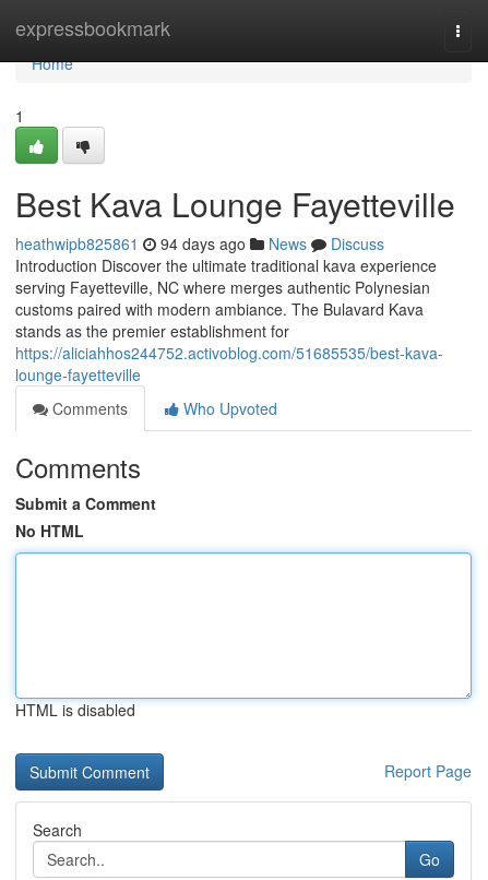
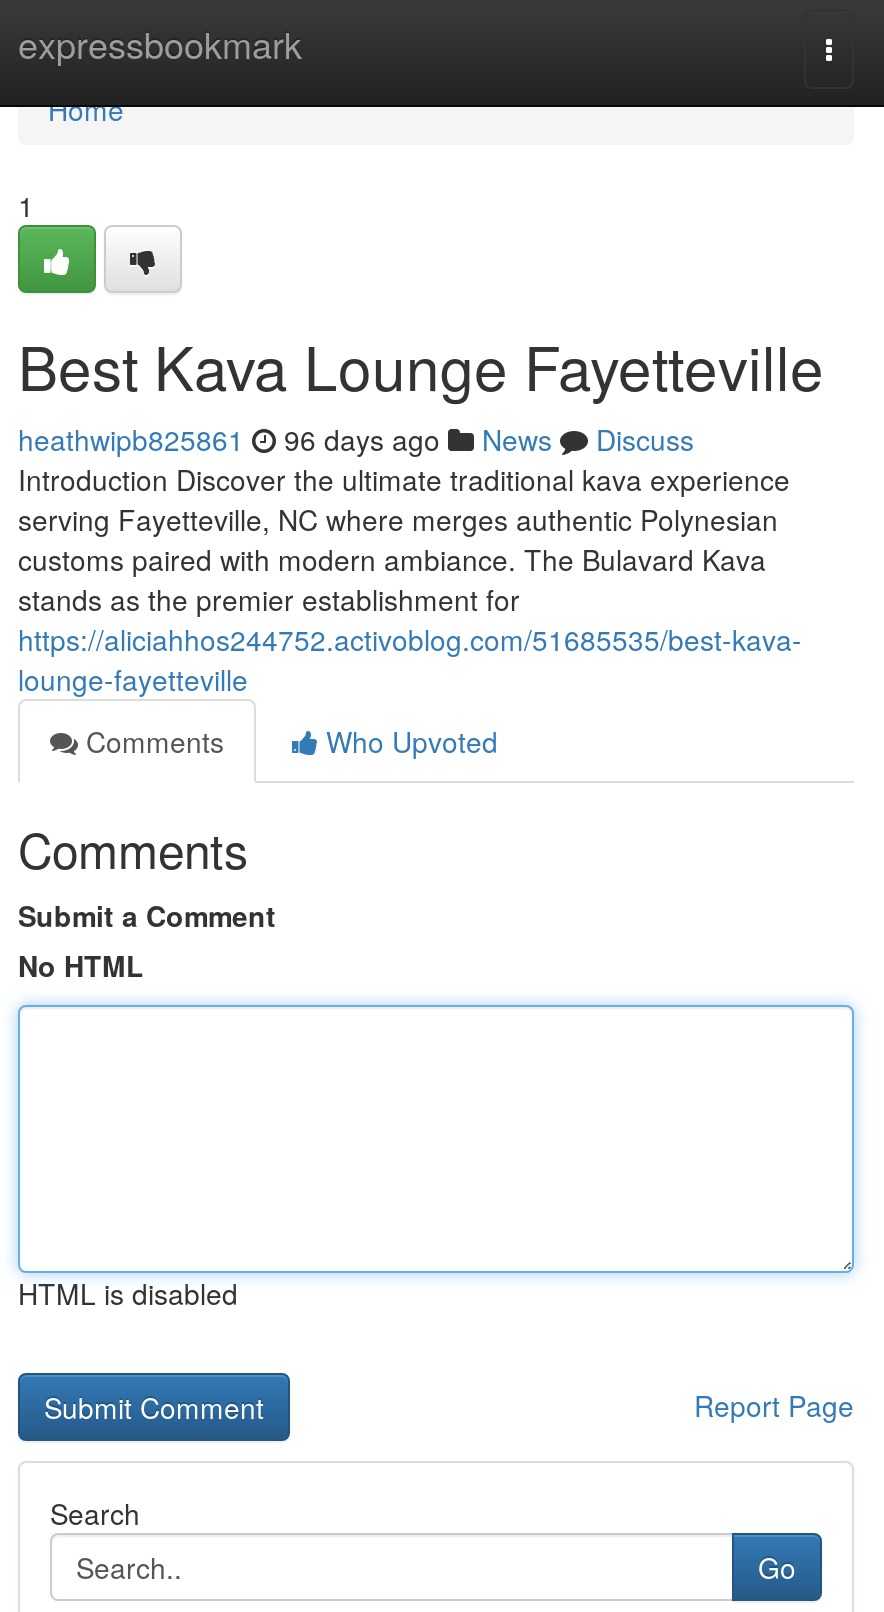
- heathwipb825861 94 days ago News Discuss
+ heathwipb825861 96 days ago News Discuss
